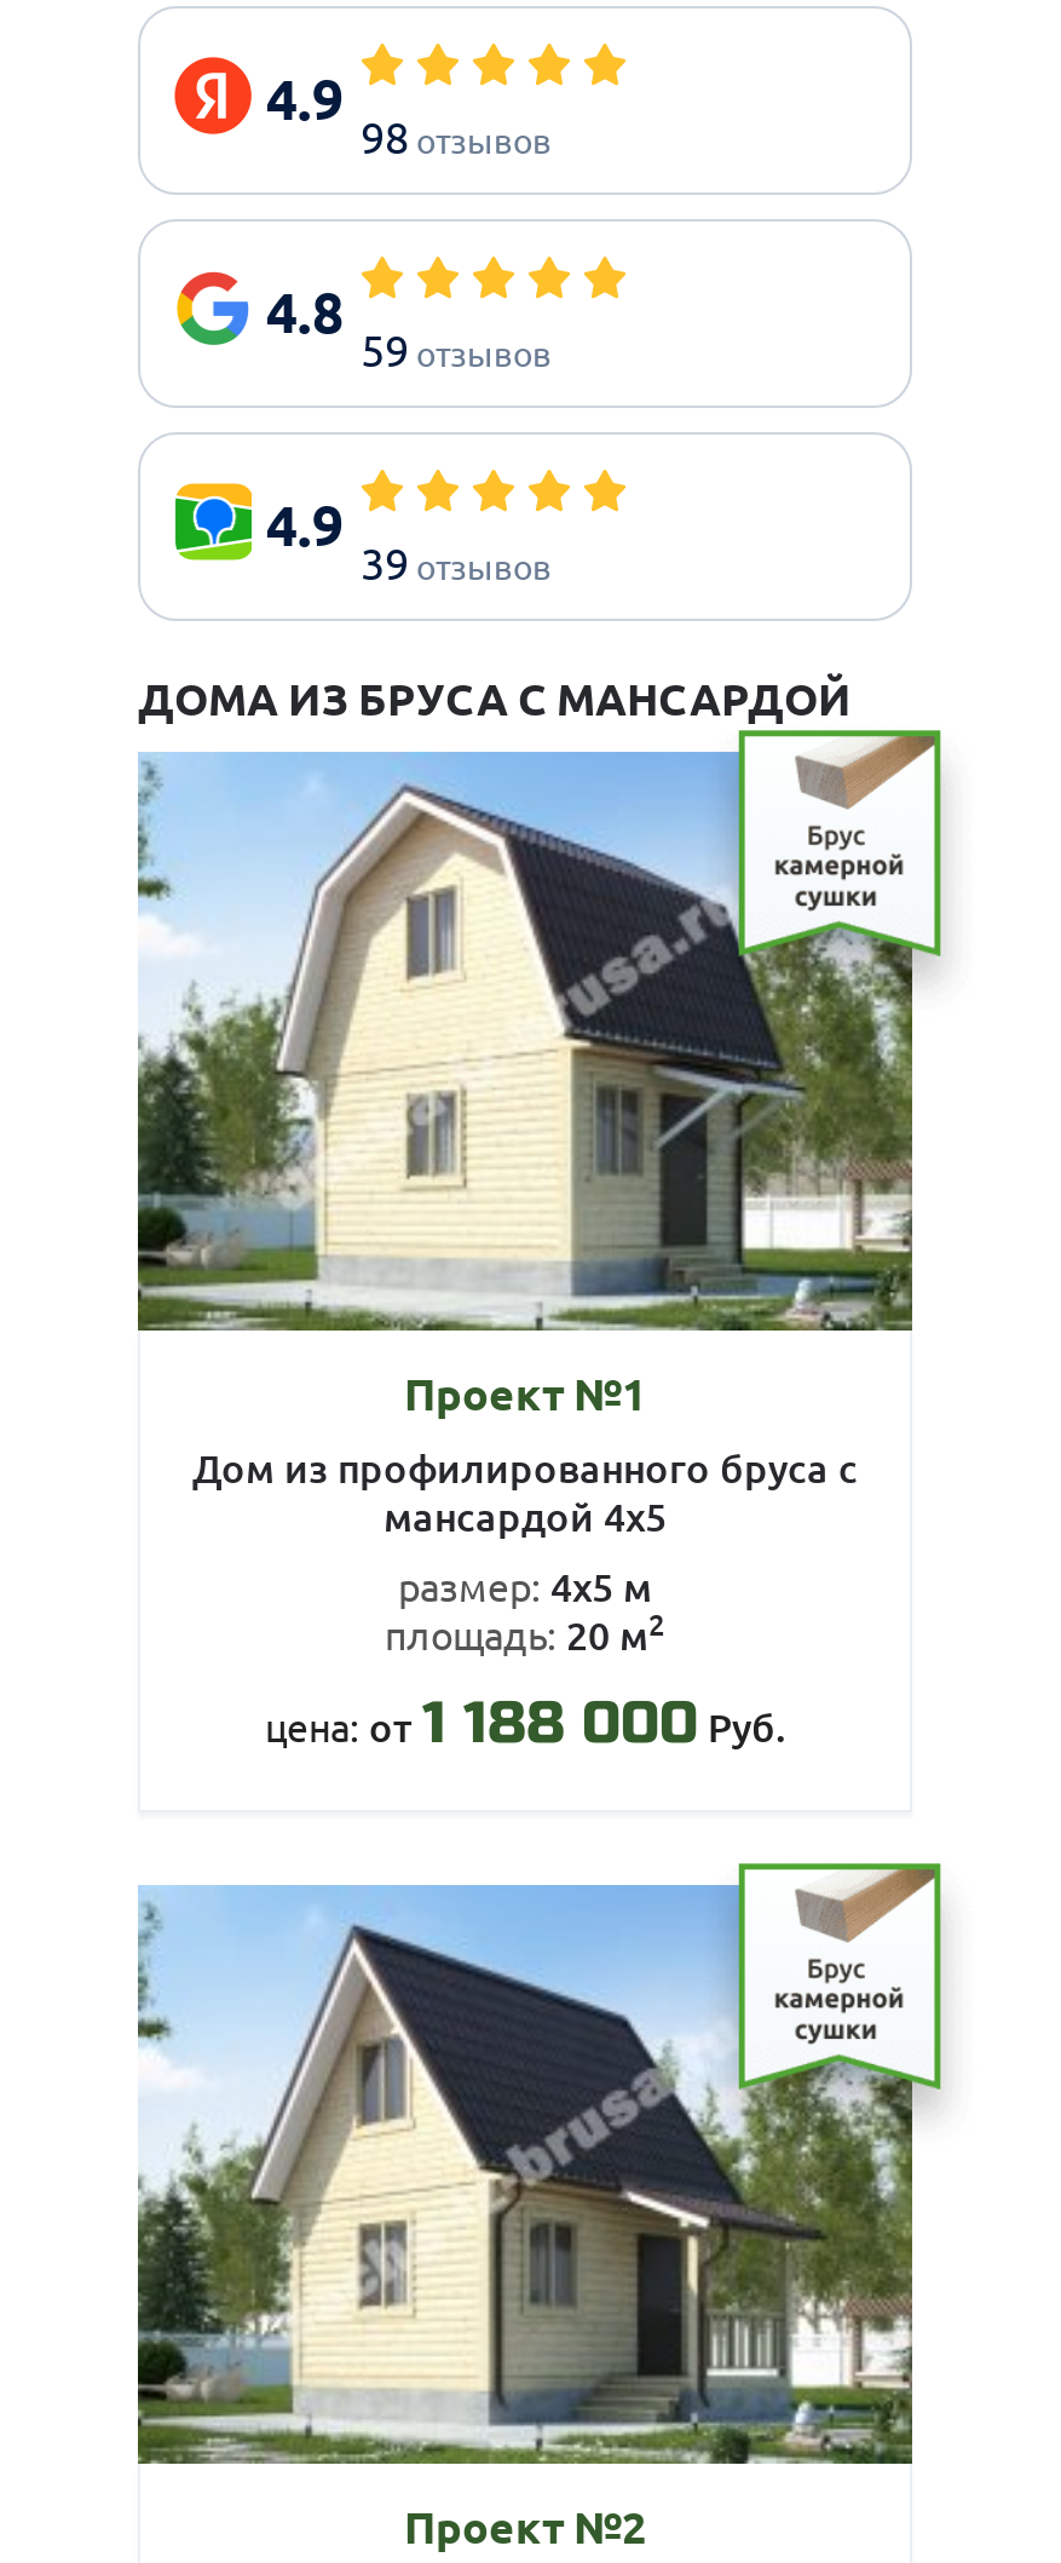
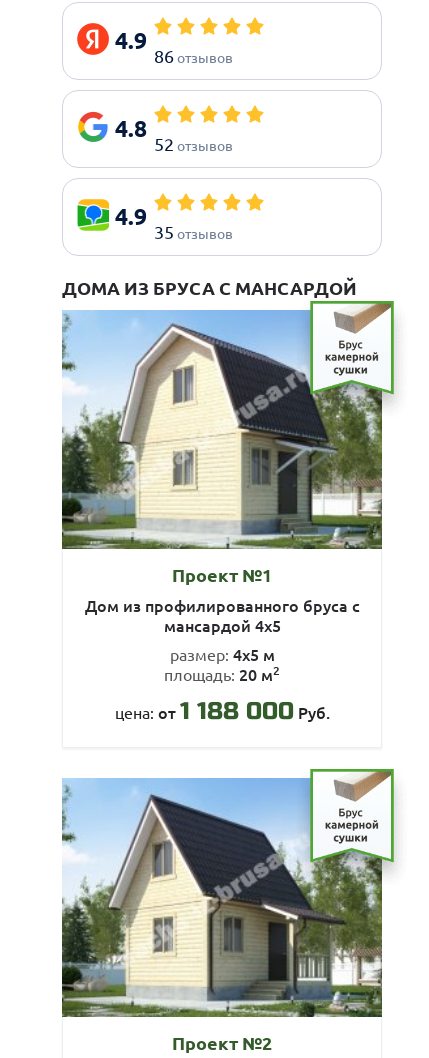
- 98 отзывов
+ 86 отзывов

- 59 отзывов
+ 52 отзывов

- 39 отзывов
+ 35 отзывов
